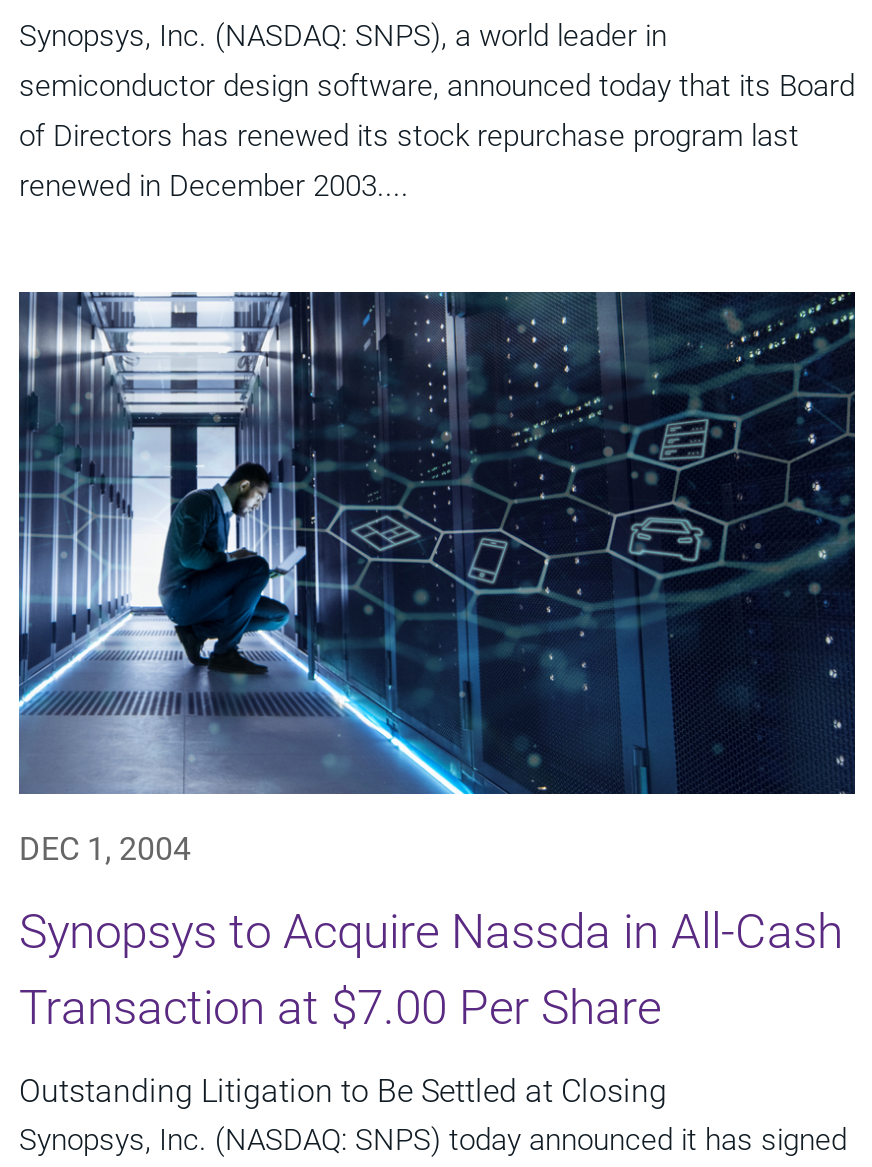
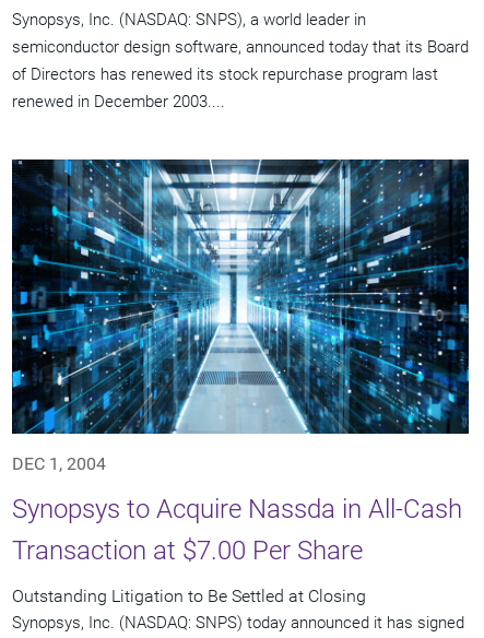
- [image]
+ [image]
